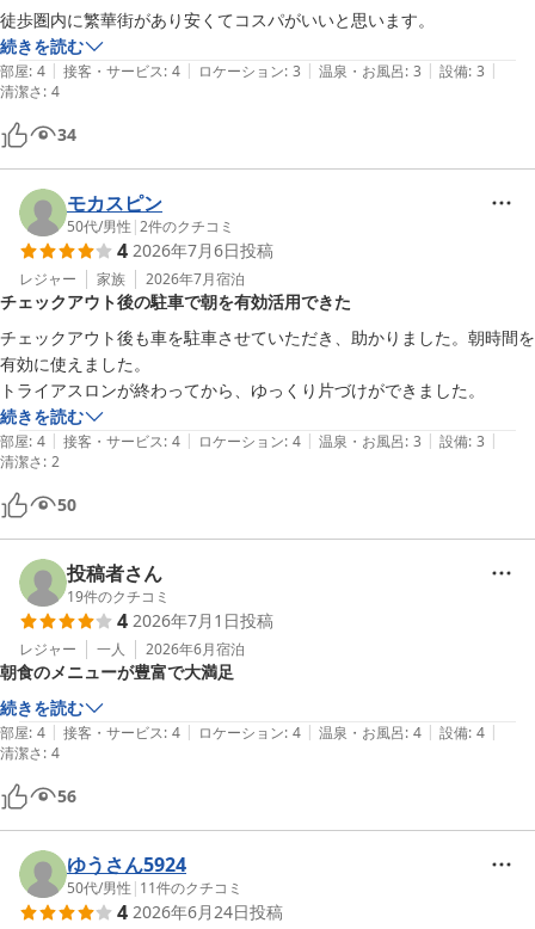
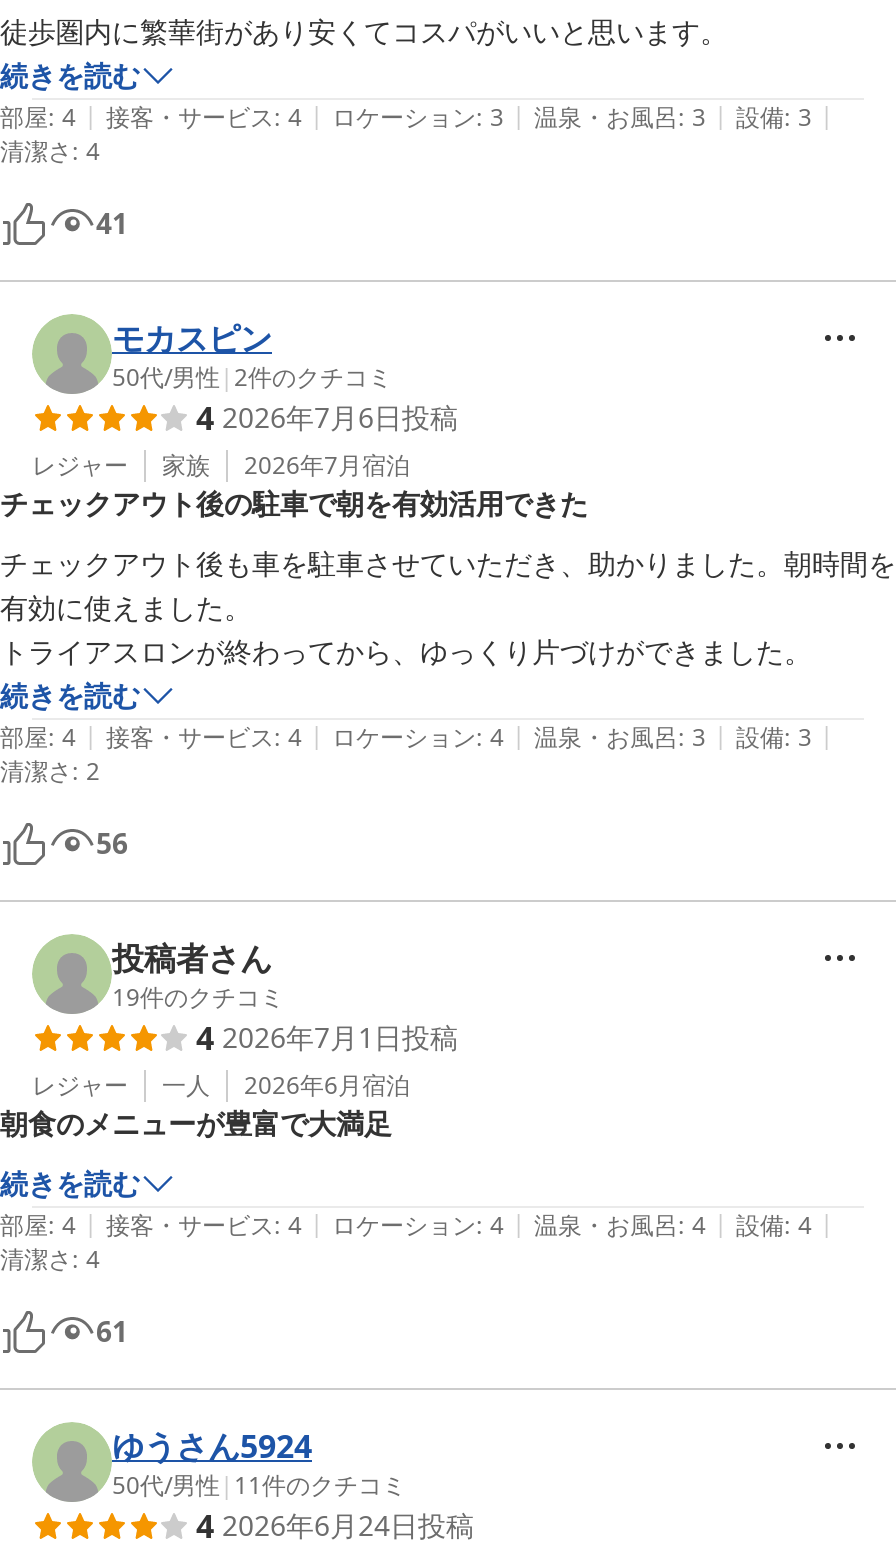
- 34
+ 41

- 50
+ 56

- 56
+ 61
